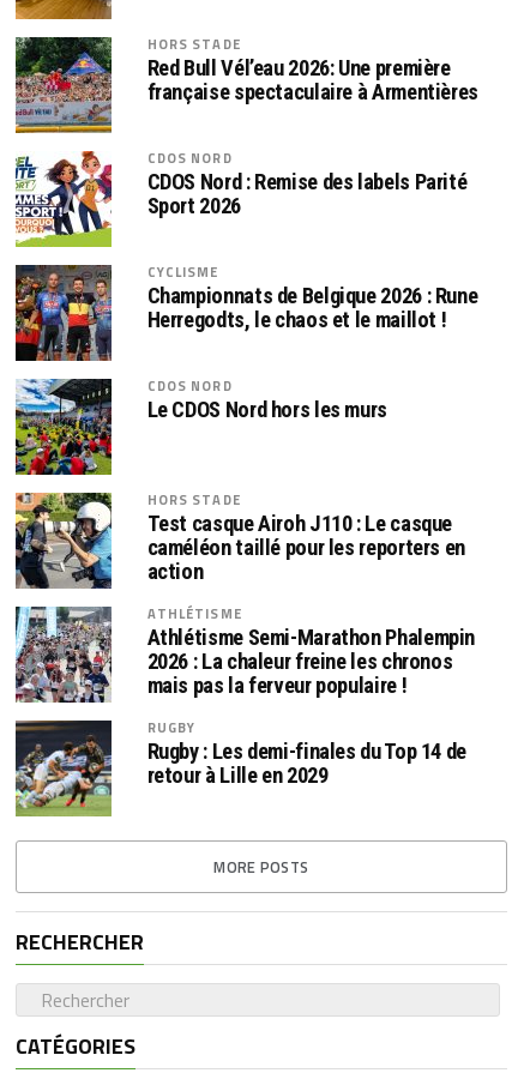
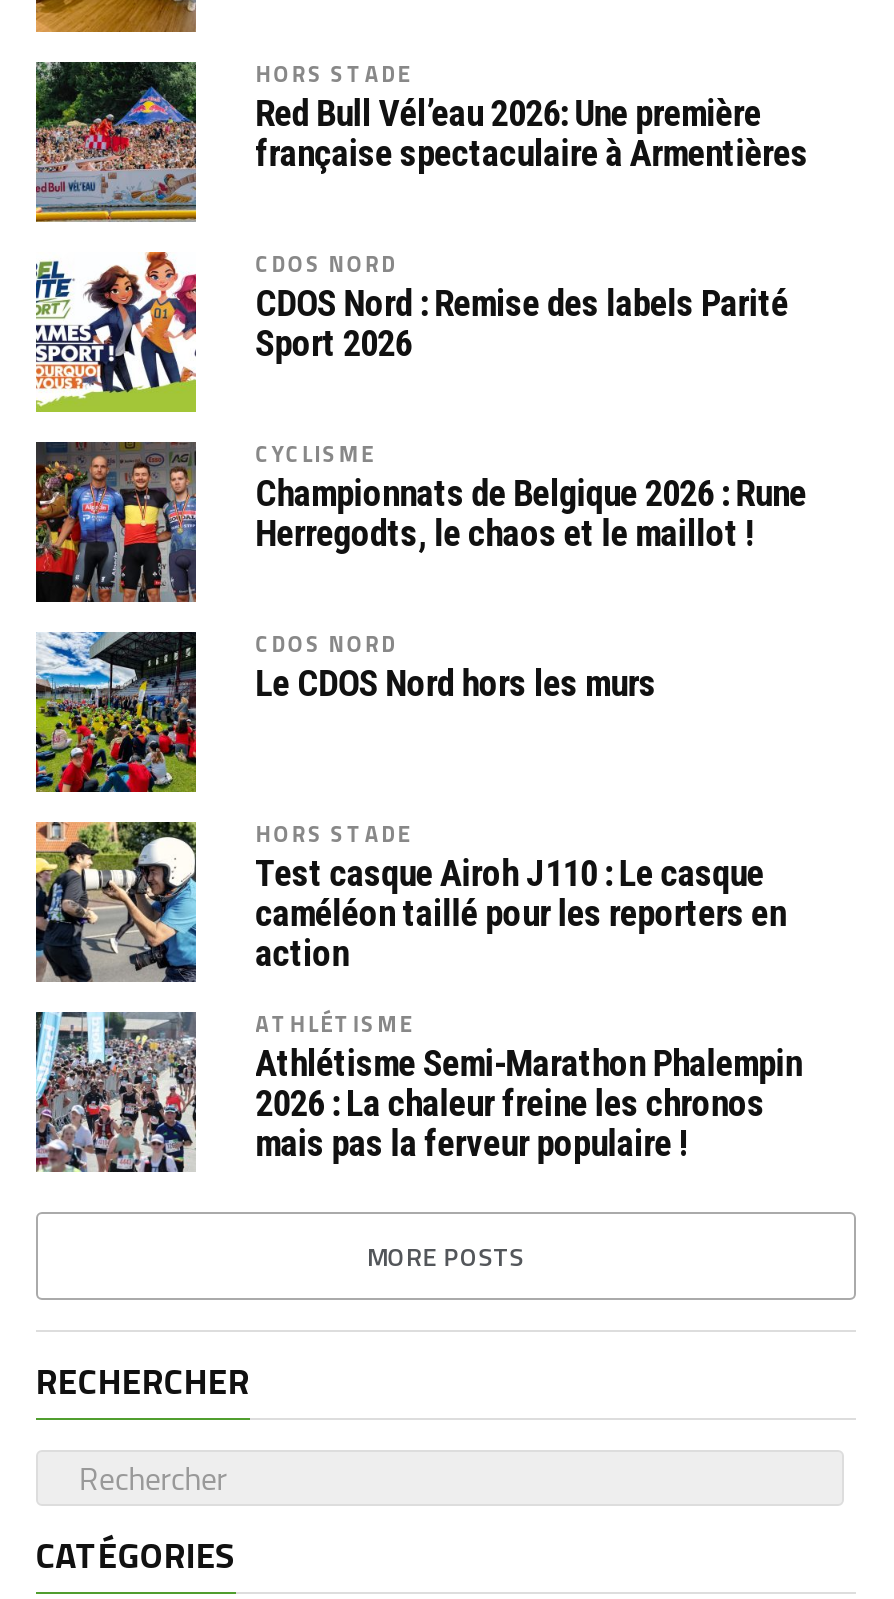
- [image]
- RUGBY
- Rugby : Les demi-finales du Top 14 de
- retour à Lille en 2029
